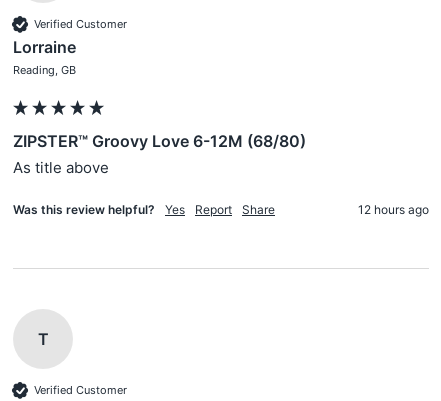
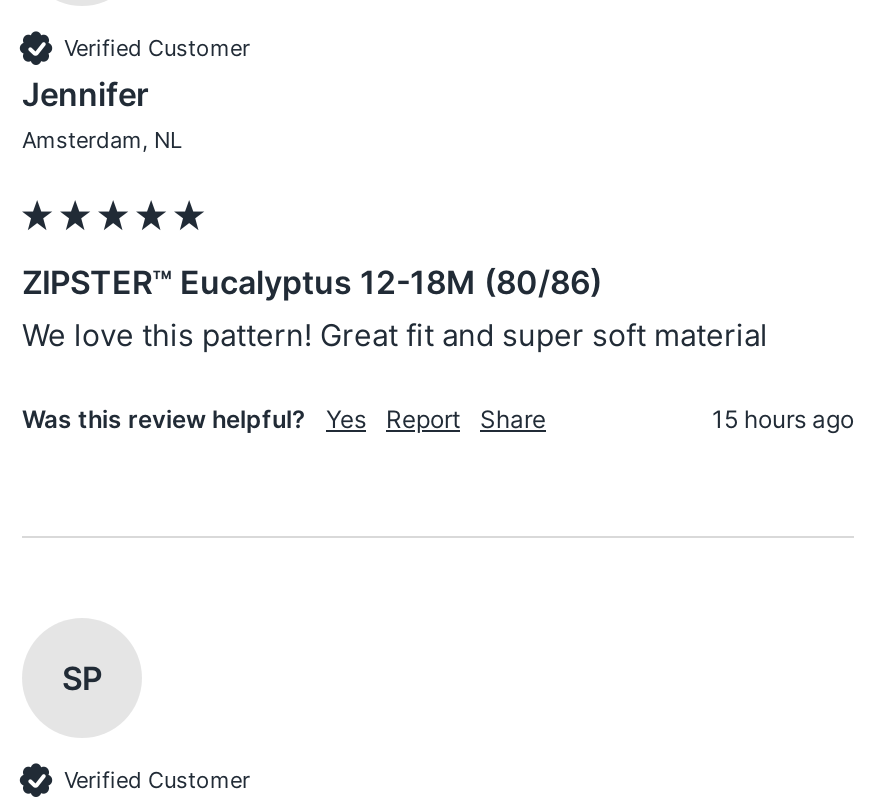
- Lorraine
- Reading, GB
+ Jennifer
+ Amsterdam, NL

- ZIPSTER™ Groovy Love 6-12M (68/80)
- As title above
+ ZIPSTER™ Eucalyptus 12-18M (80/86)
+ We love this pattern! Great fit and super soft material

- 12 hours ago
+ 15 hours ago

- T
+ SP
